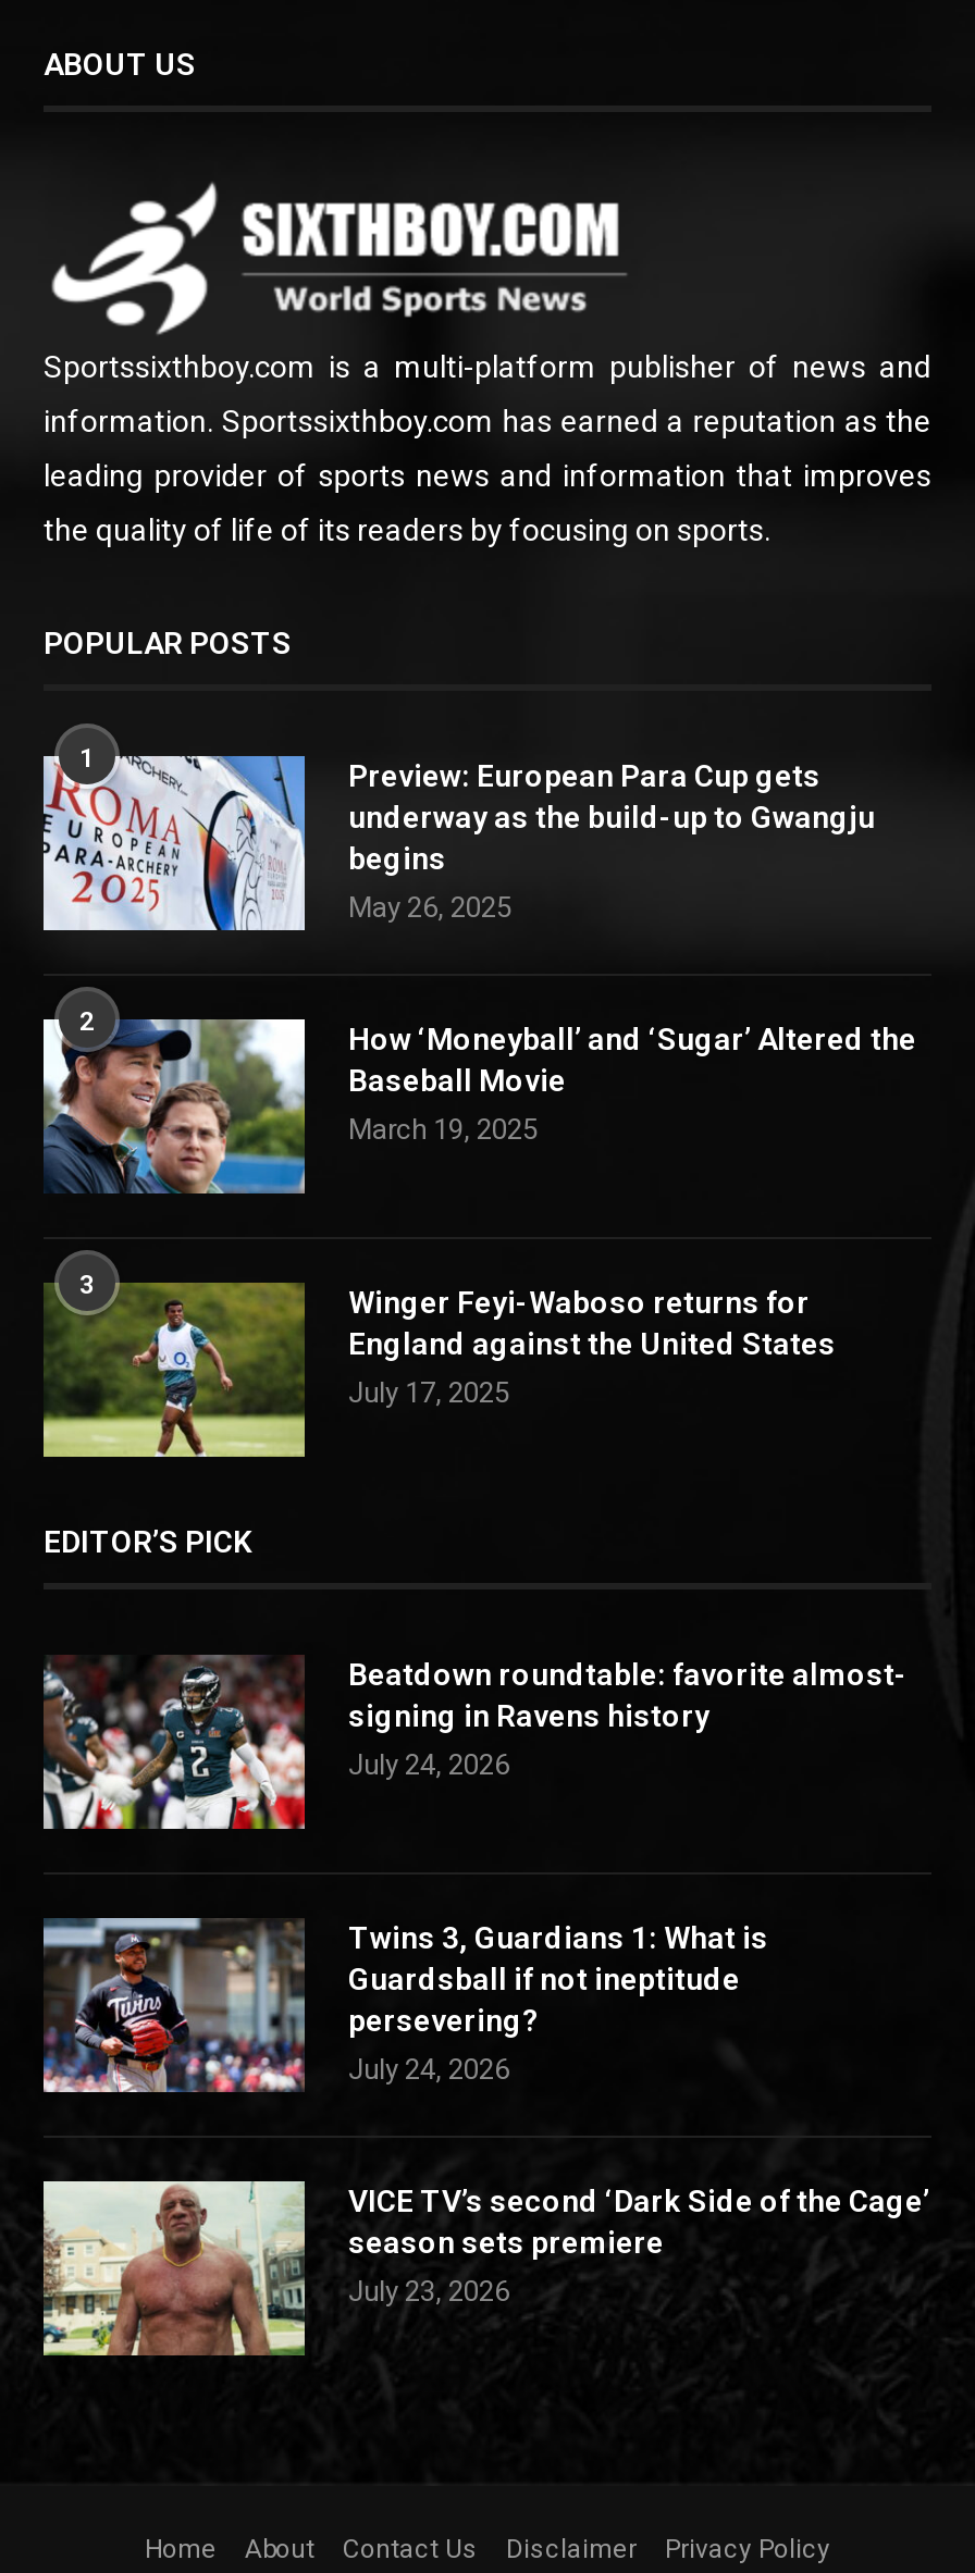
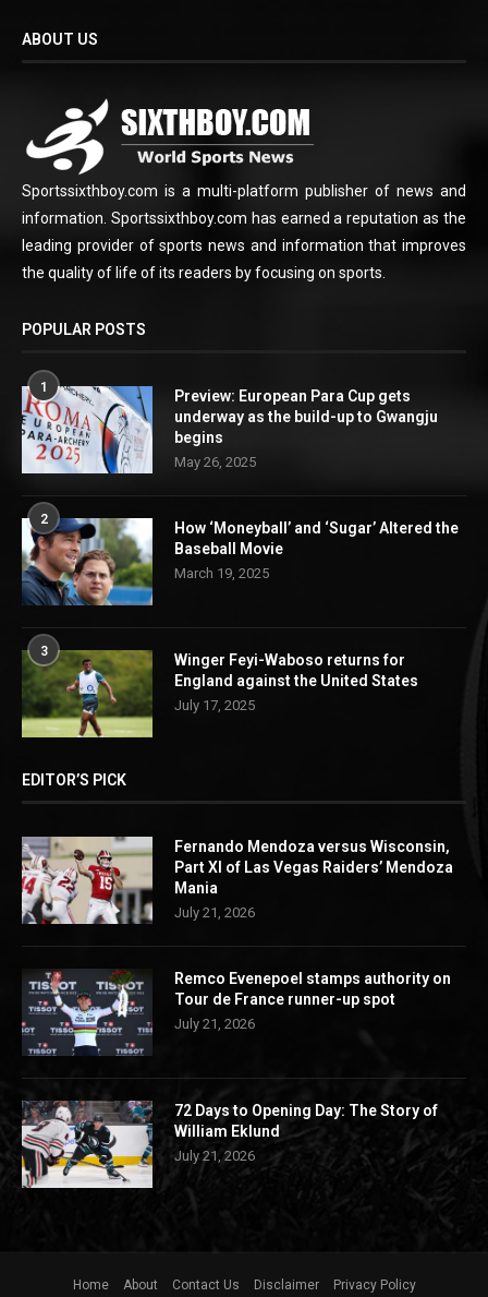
- [image]
- Beatdown roundtable: favorite almost-
- signing in Ravens history
- July 24, 2026
+ [image]
+ Fernando Mendoza versus Wisconsin,
+ Part XI of Las Vegas Raiders’ Mendoza
+ Mania
+ July 21, 2026

- [image]
- Twins 3, Guardians 1: What is
- Guardsball if not ineptitude
- persevering?
- July 24, 2026
+ [image]
+ Remco Evenepoel stamps authority on
+ Tour de France runner-up spot
+ July 21, 2026

- [image]
- VICE TV’s second ‘Dark Side of the Cage’
- season sets premiere
- July 23, 2026
+ [image]
+ 72 Days to Opening Day: The Story of
+ William Eklund
+ July 21, 2026
